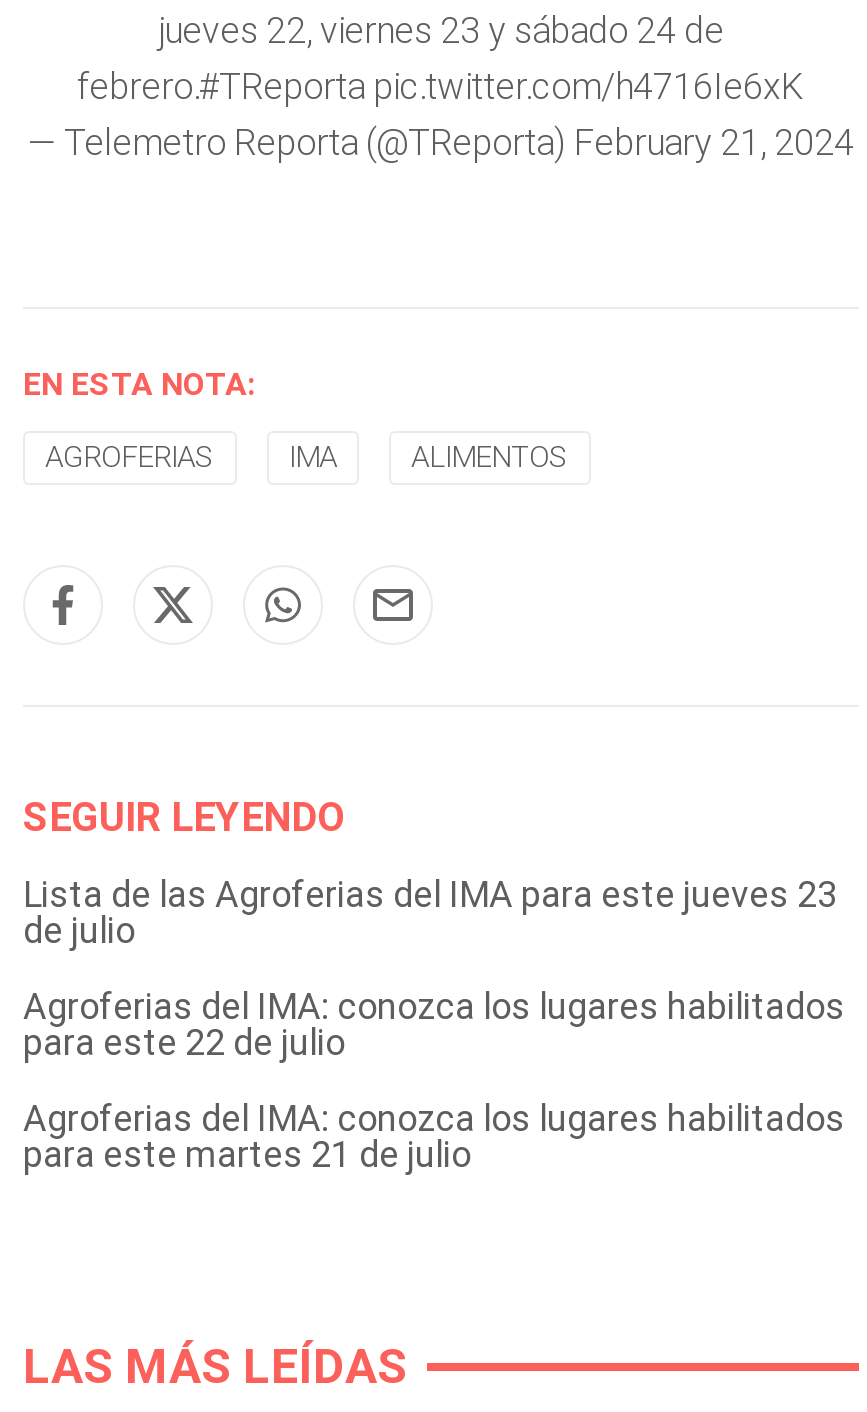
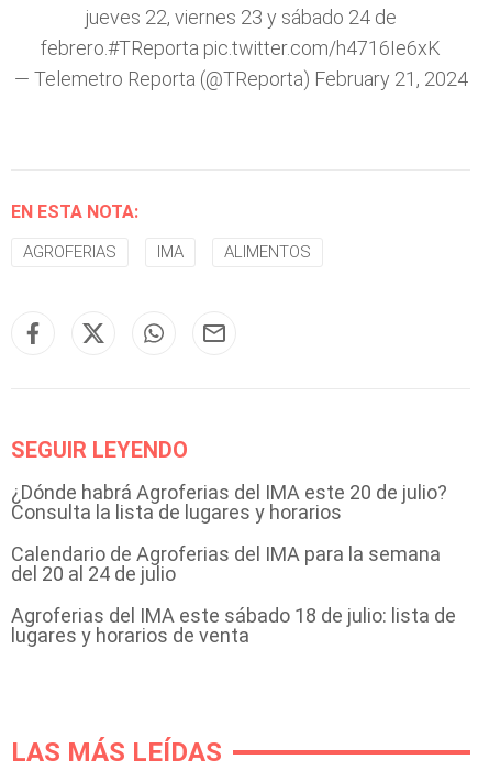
- Lista de las Agroferias del IMA para este jueves 23
- de julio
+ ¿Dónde habrá Agroferias del IMA este 20 de julio?
+ Consulta la lista de lugares y horarios

- Agroferias del IMA: conozca los lugares habilitados
- para este 22 de julio
+ Calendario de Agroferias del IMA para la semana
+ del 20 al 24 de julio

- Agroferias del IMA: conozca los lugares habilitados
- para este martes 21 de julio
+ Agroferias del IMA este sábado 18 de julio: lista de
+ lugares y horarios de venta
